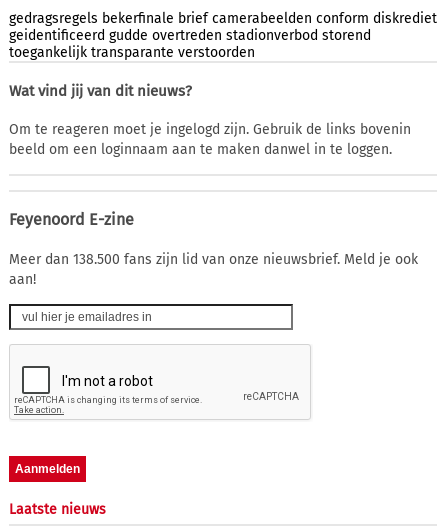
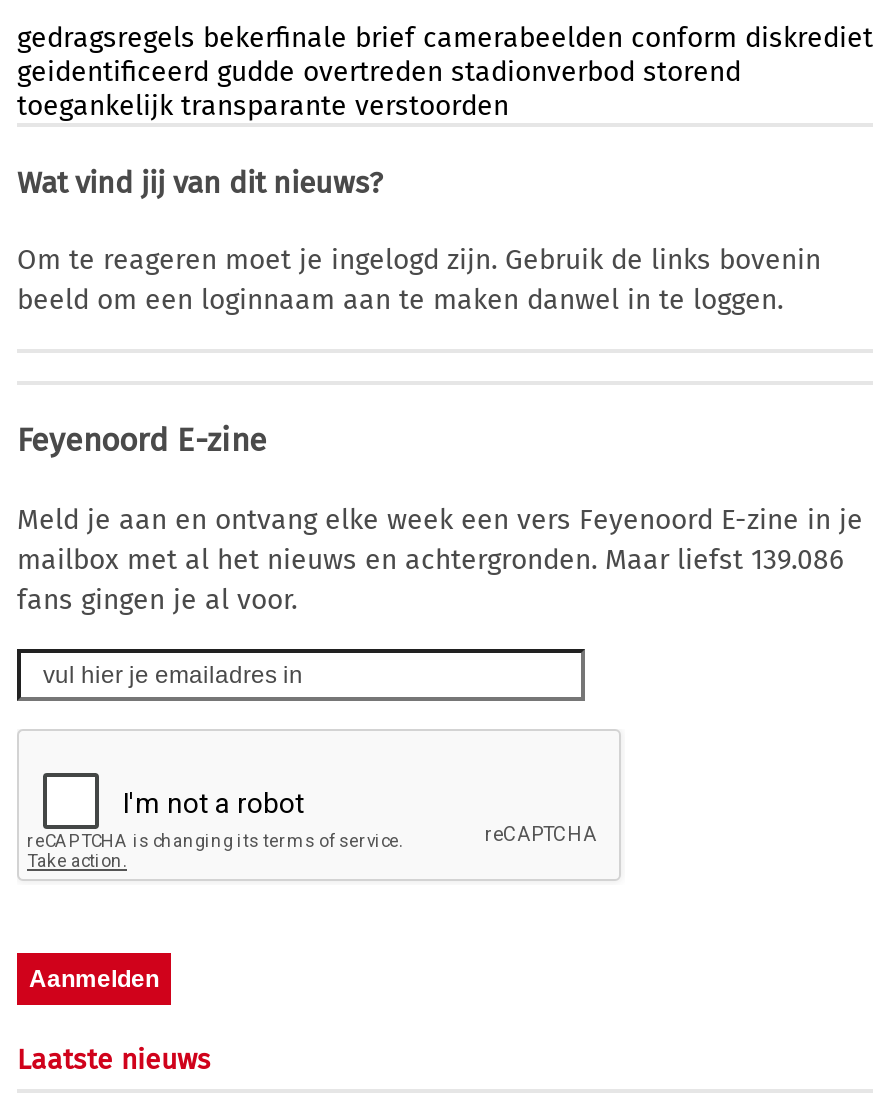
- Meer dan 138.500 fans zijn lid van onze nieuwsbrief. Meld je ook
- aan!
+ Meld je aan en ontvang elke week een vers Feyenoord E-zine in je
+ mailbox met al het nieuws en achtergronden. Maar liefst 139.086
+ fans gingen je al voor.
